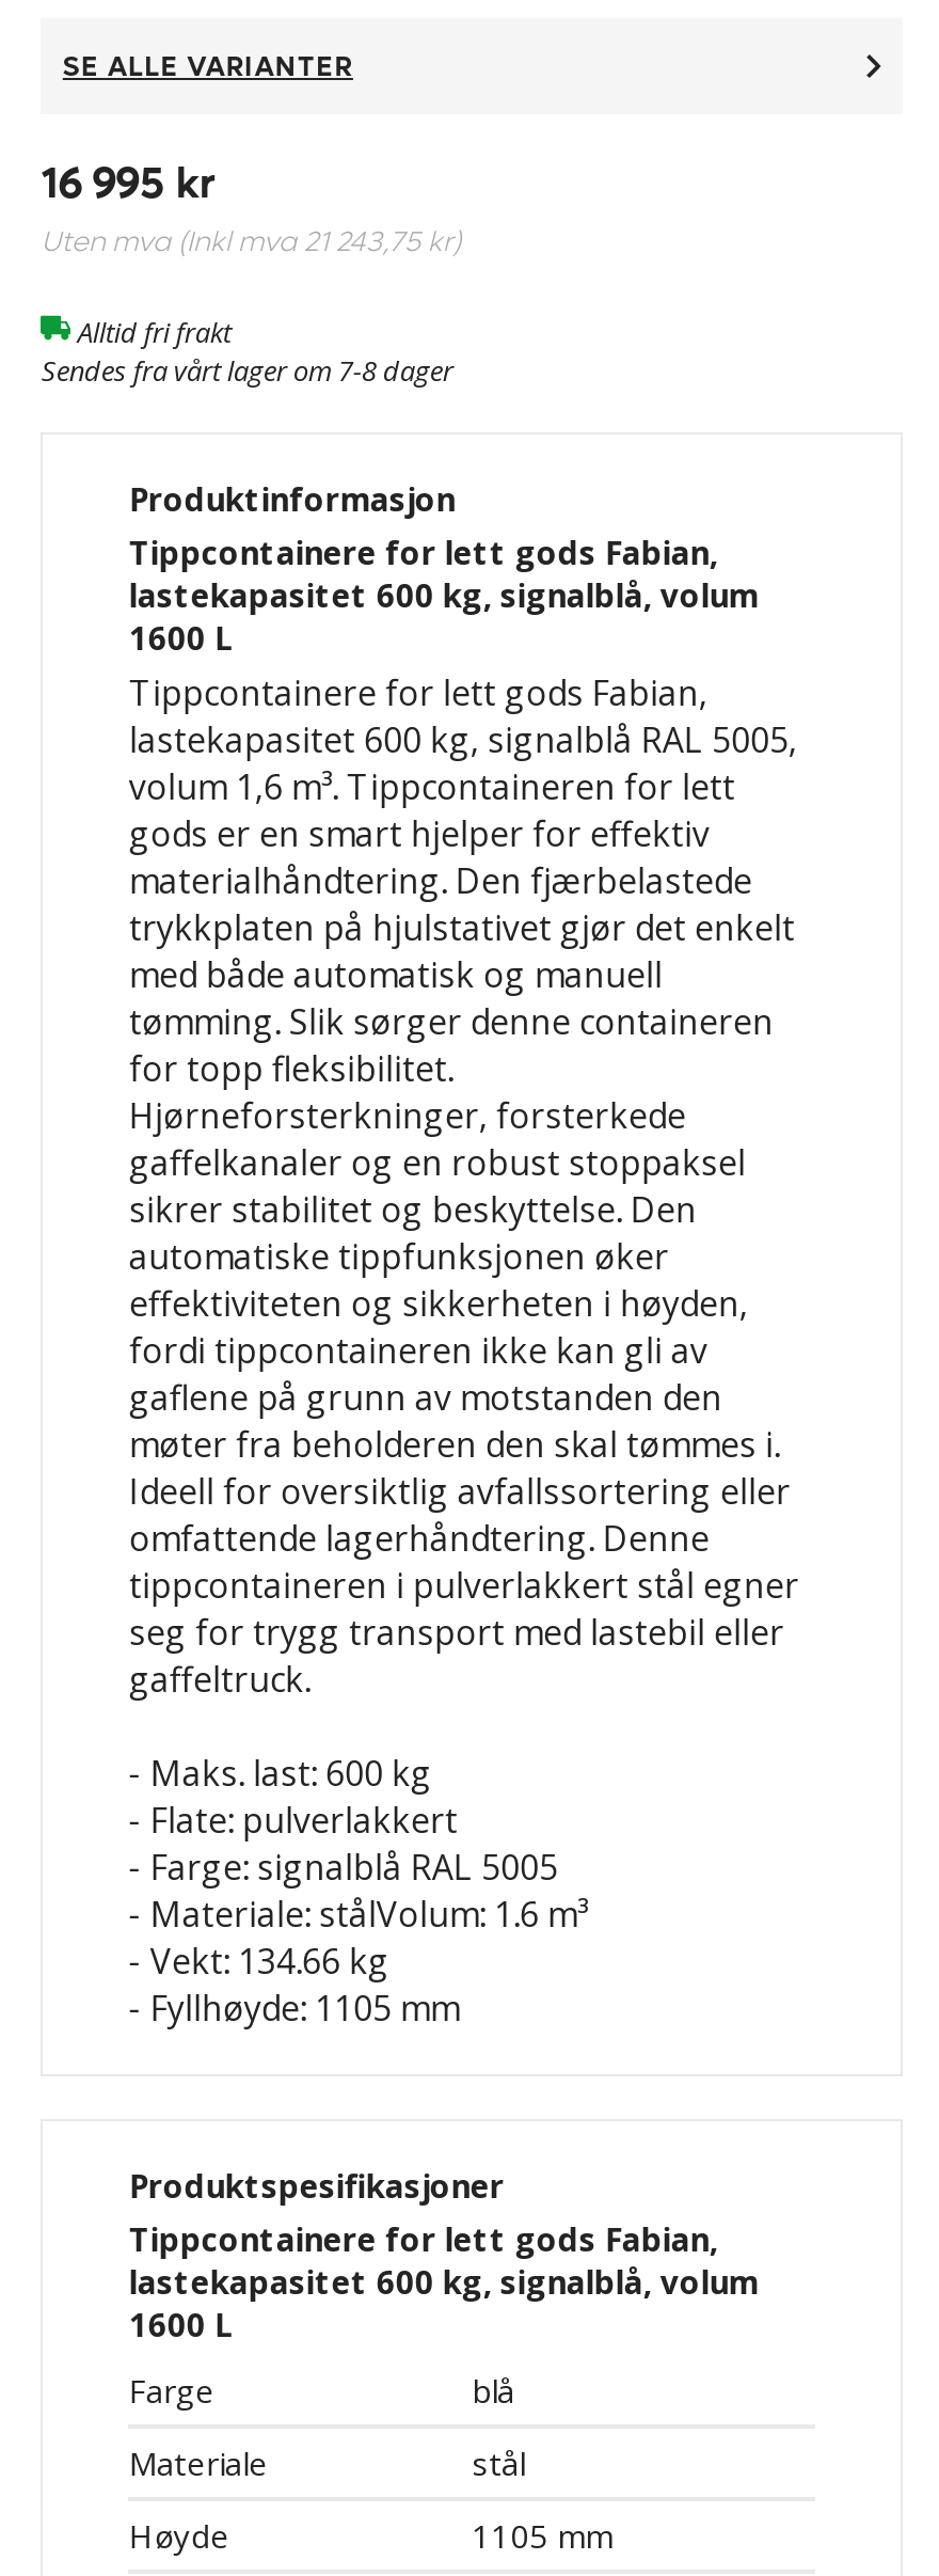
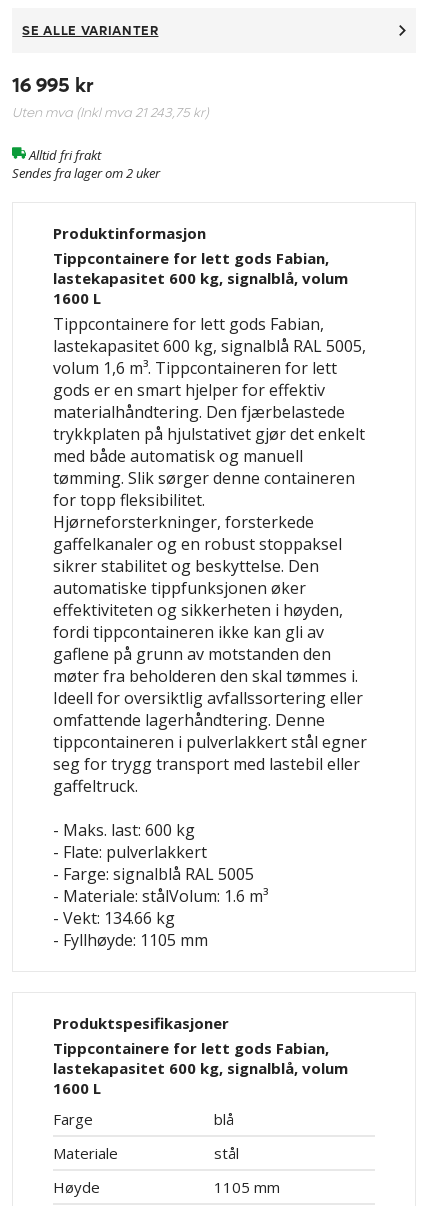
- Sendes fra vårt lager om 7-8 dager
+ Sendes fra lager om 2 uker
